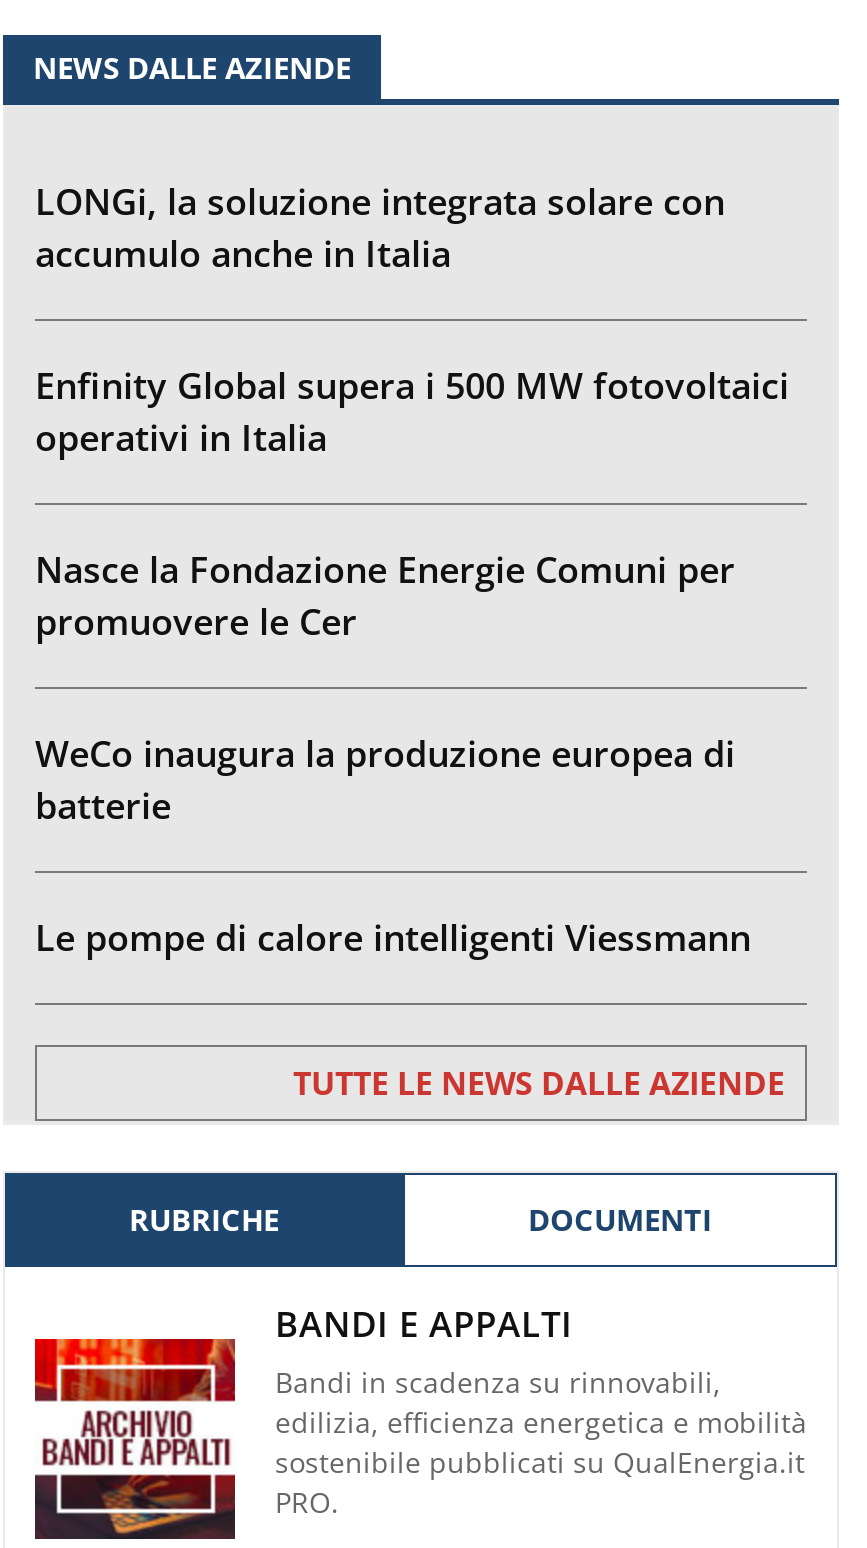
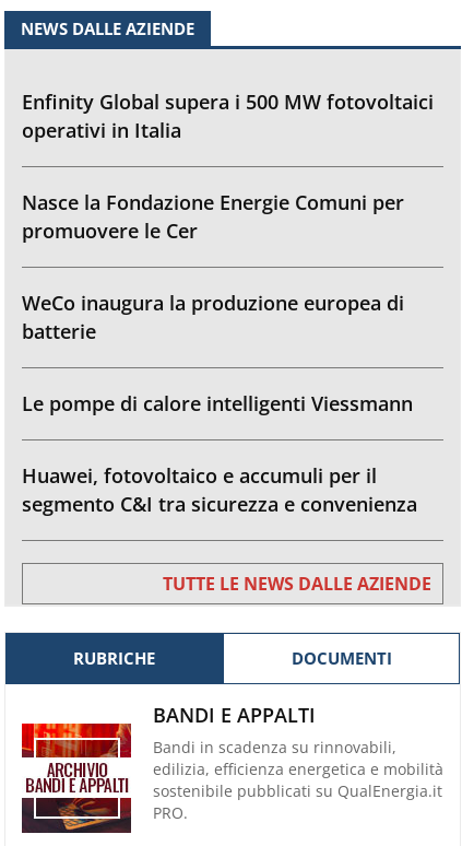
- LONGi, la soluzione integrata solare con
- accumulo anche in Italia

moved up: Enfinity Global supera i 500 MW fotovoltaici | operativi in Italia | Nasce la Fondazione Energie Comuni per | promuovere le Cer | WeCo inaugura la produzione europea di | batterie | Le pompe di calore intelligenti Viessmann

+ Huawei, fotovoltaico e accumuli per il
+ segmento C&I tra sicurezza e convenienza
